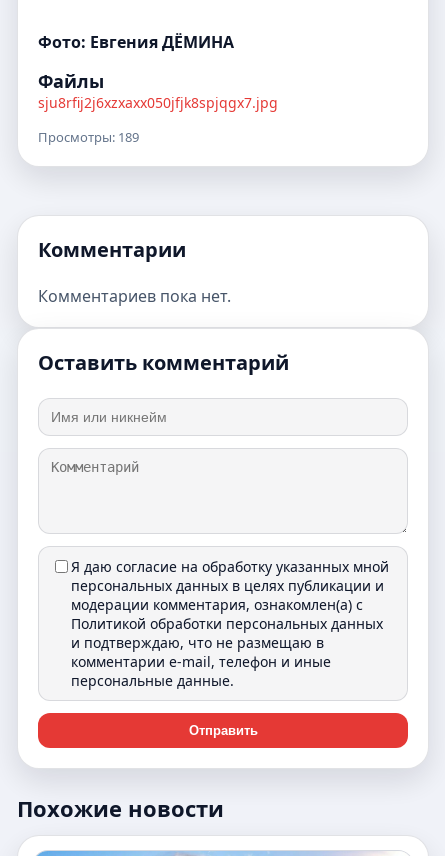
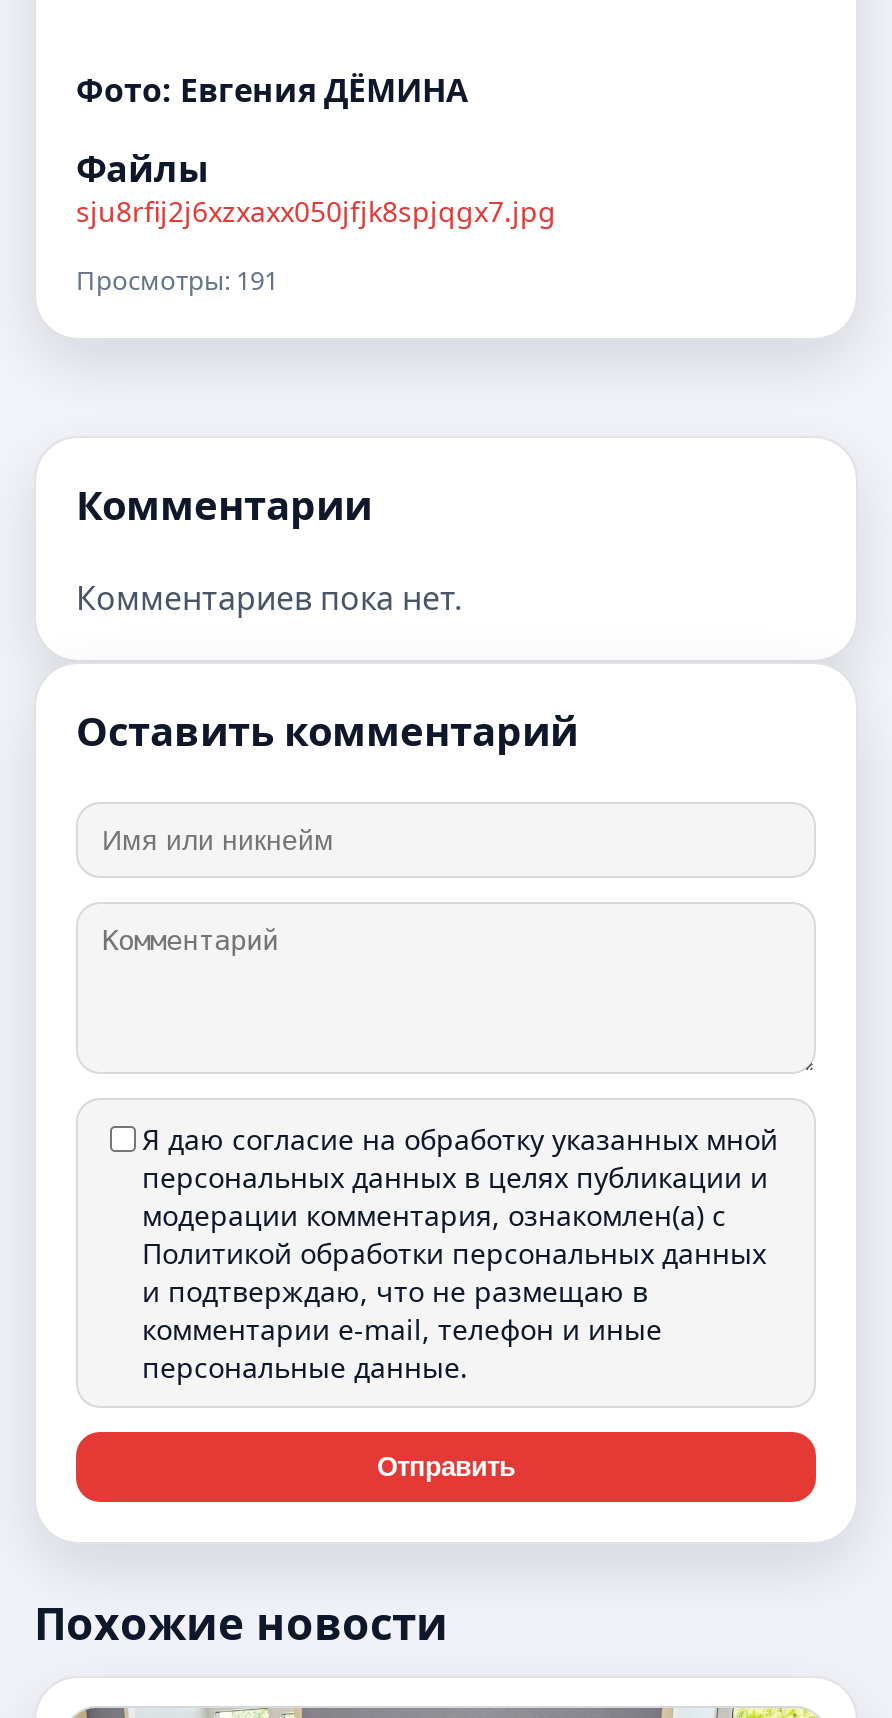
- Просмотры: 189
+ Просмотры: 191
